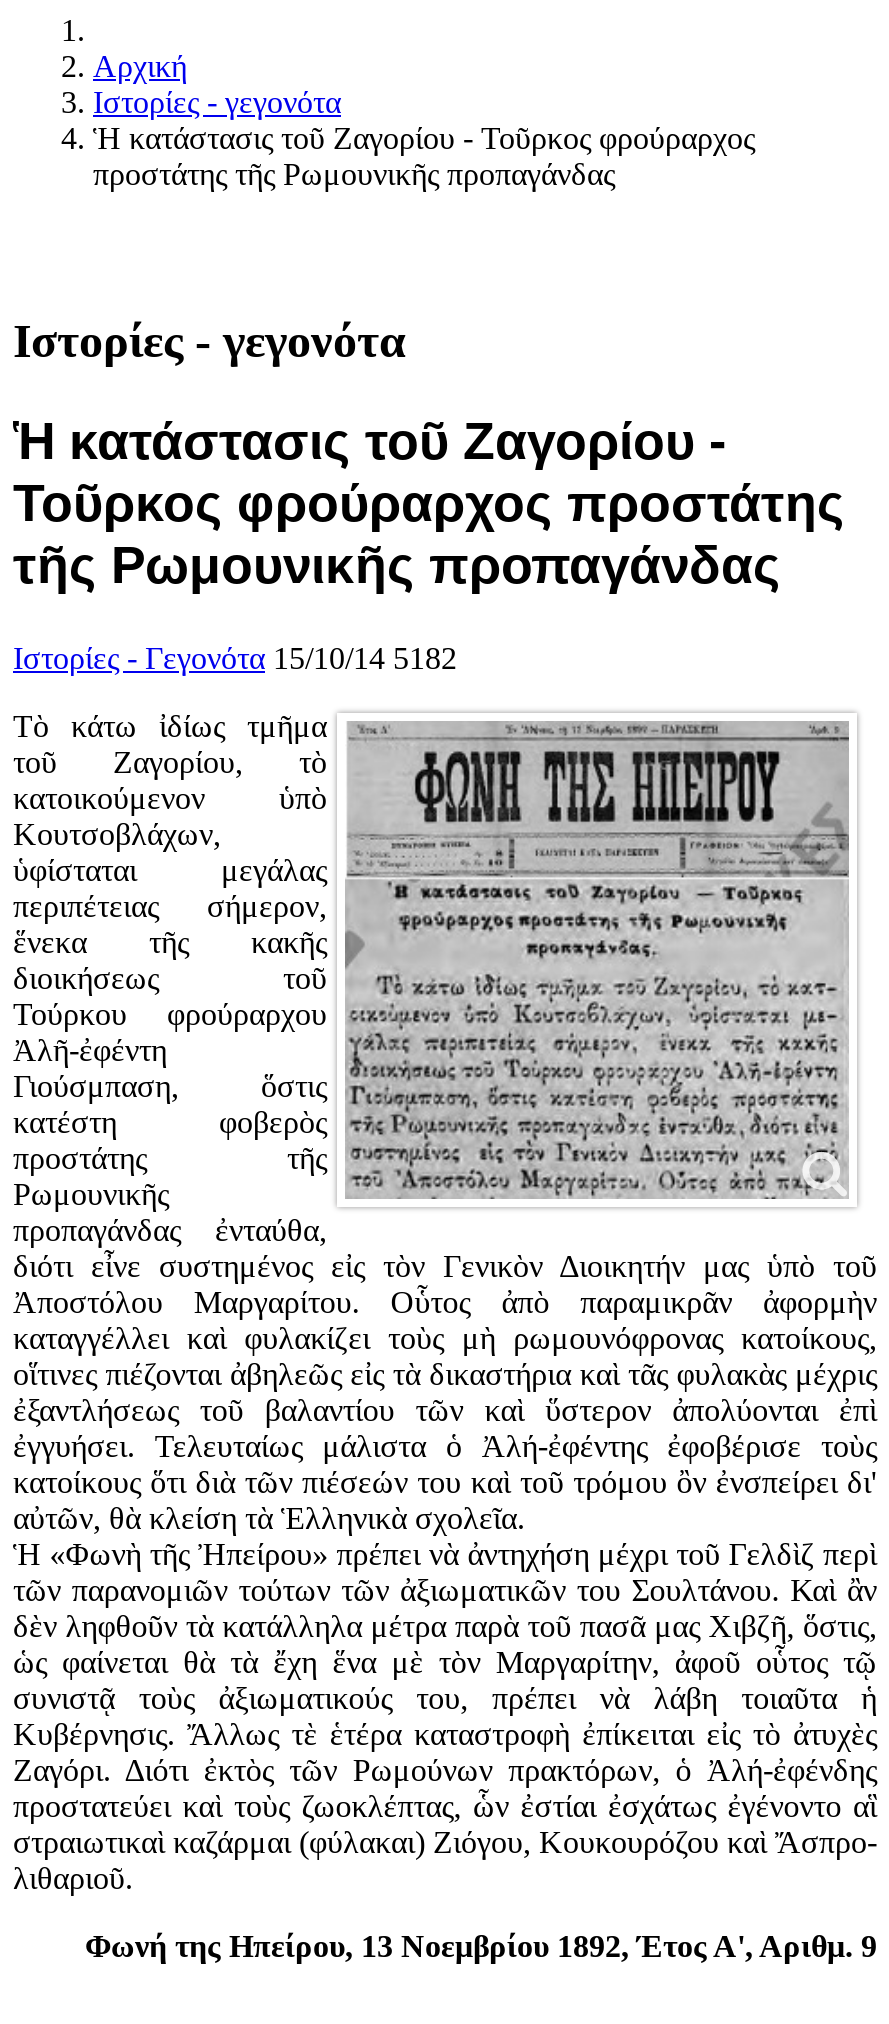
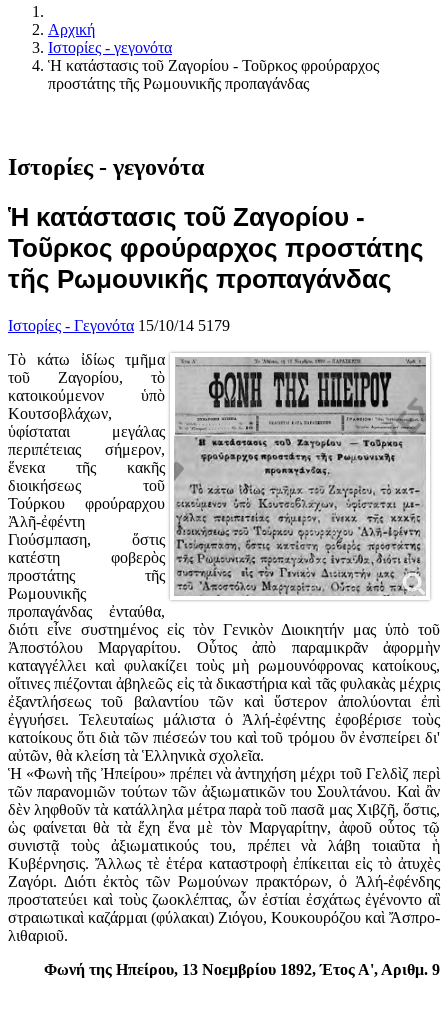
- Ιστορίες - Γεγονότα 15/10/14 5182
+ Ιστορίες - Γεγονότα 15/10/14 5179
